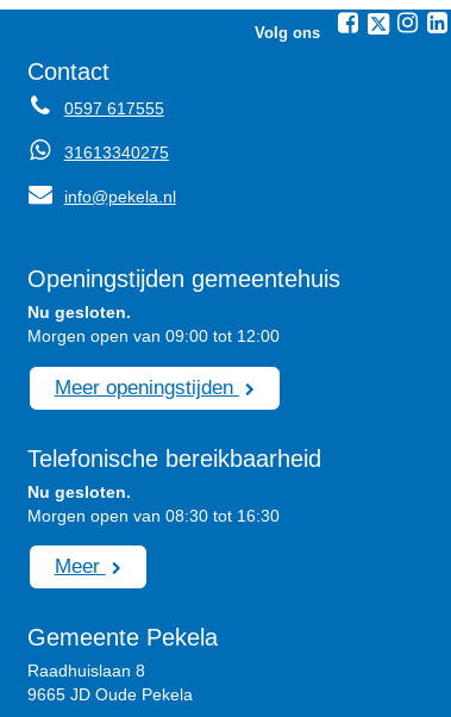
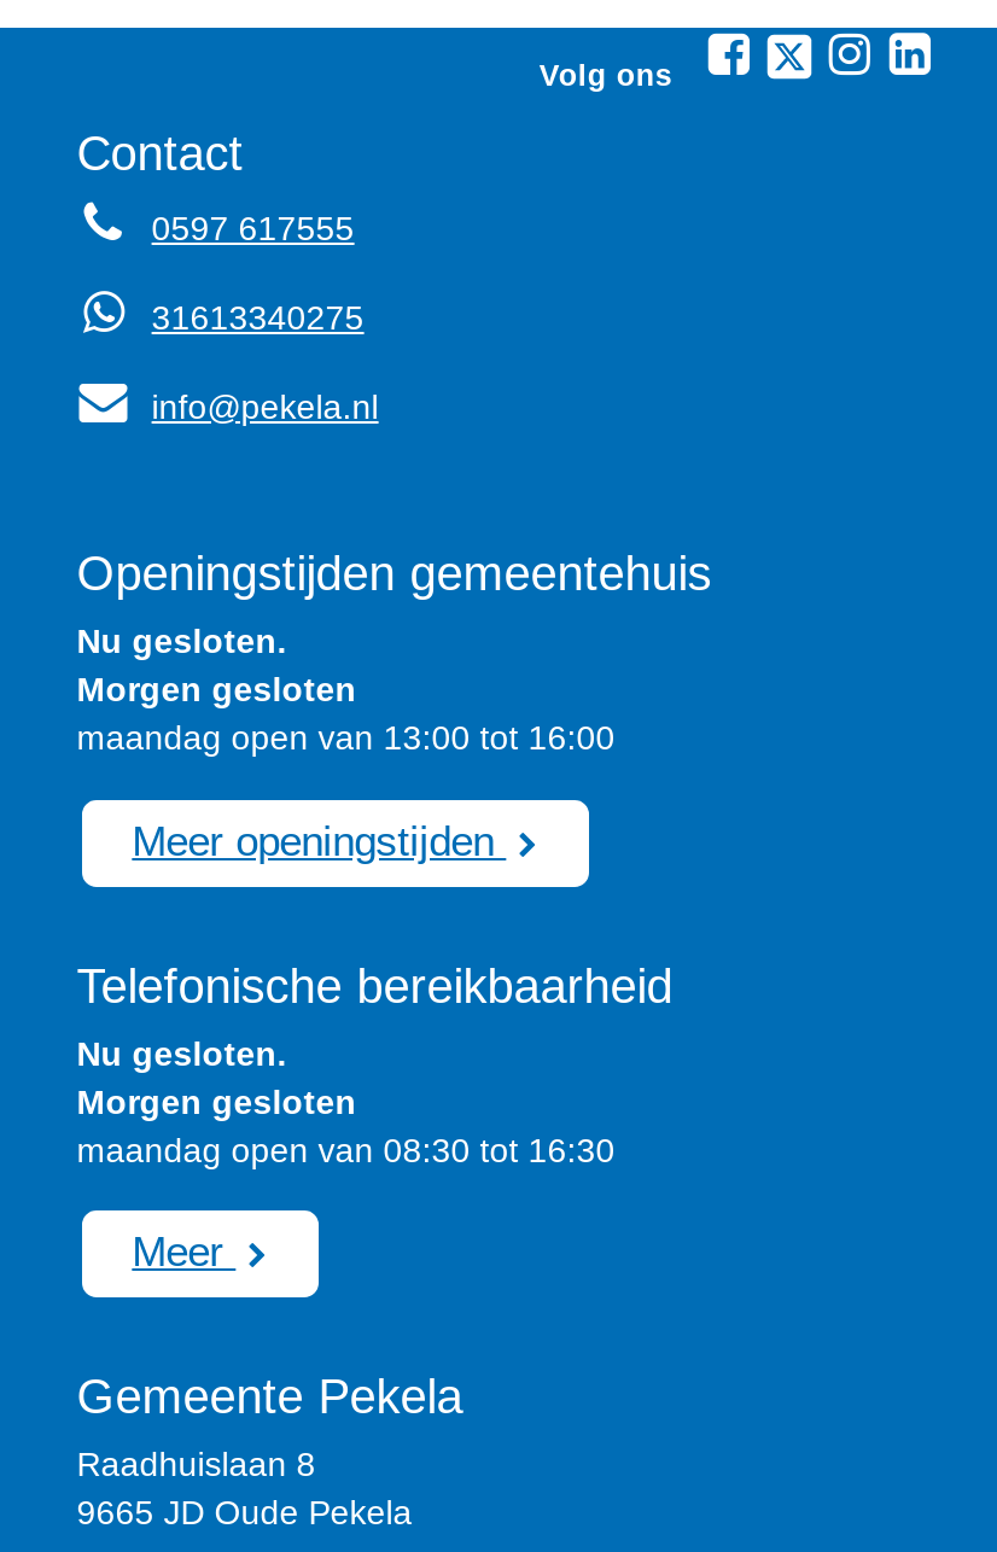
- Morgen open van 09:00 tot 12:00
+ Morgen gesloten
+ maandag open van 13:00 tot 16:00

- Morgen open van 08:30 tot 16:30
+ Morgen gesloten
+ maandag open van 08:30 tot 16:30
